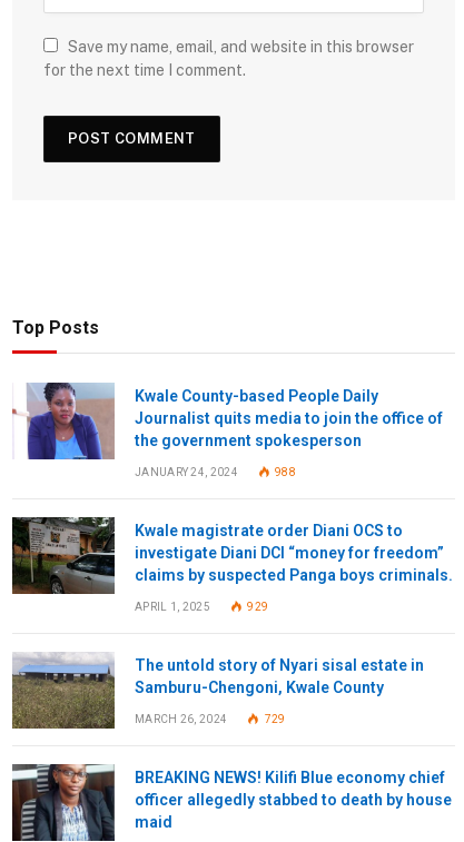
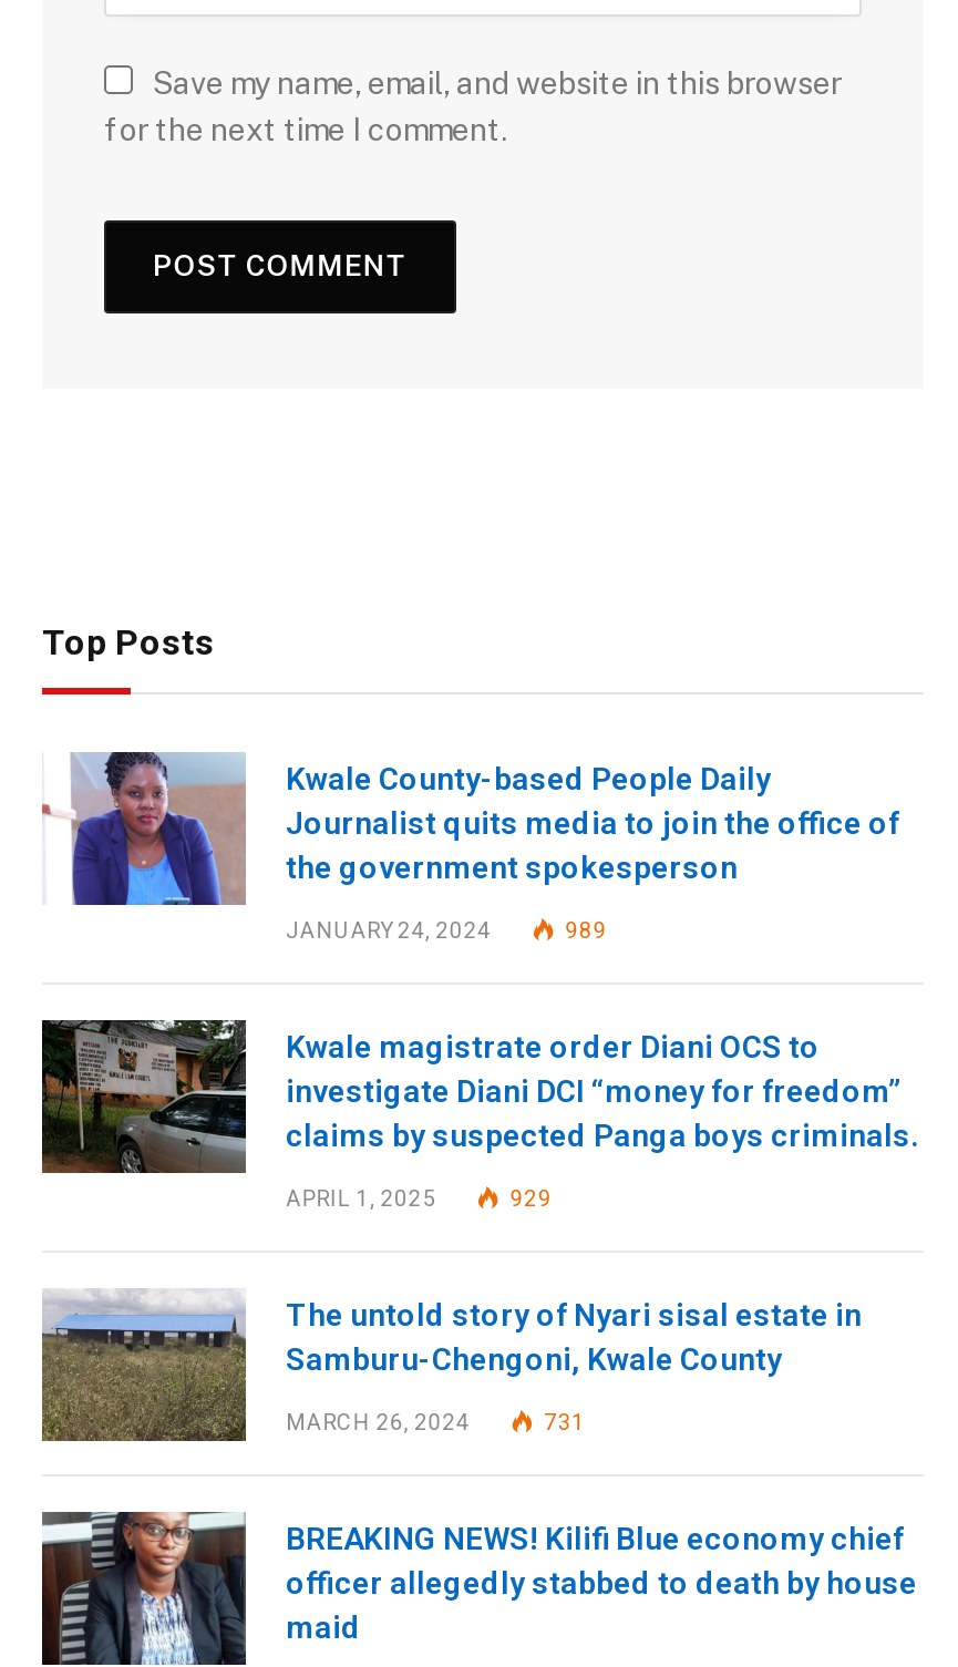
- 988
+ 989

- 729
+ 731
